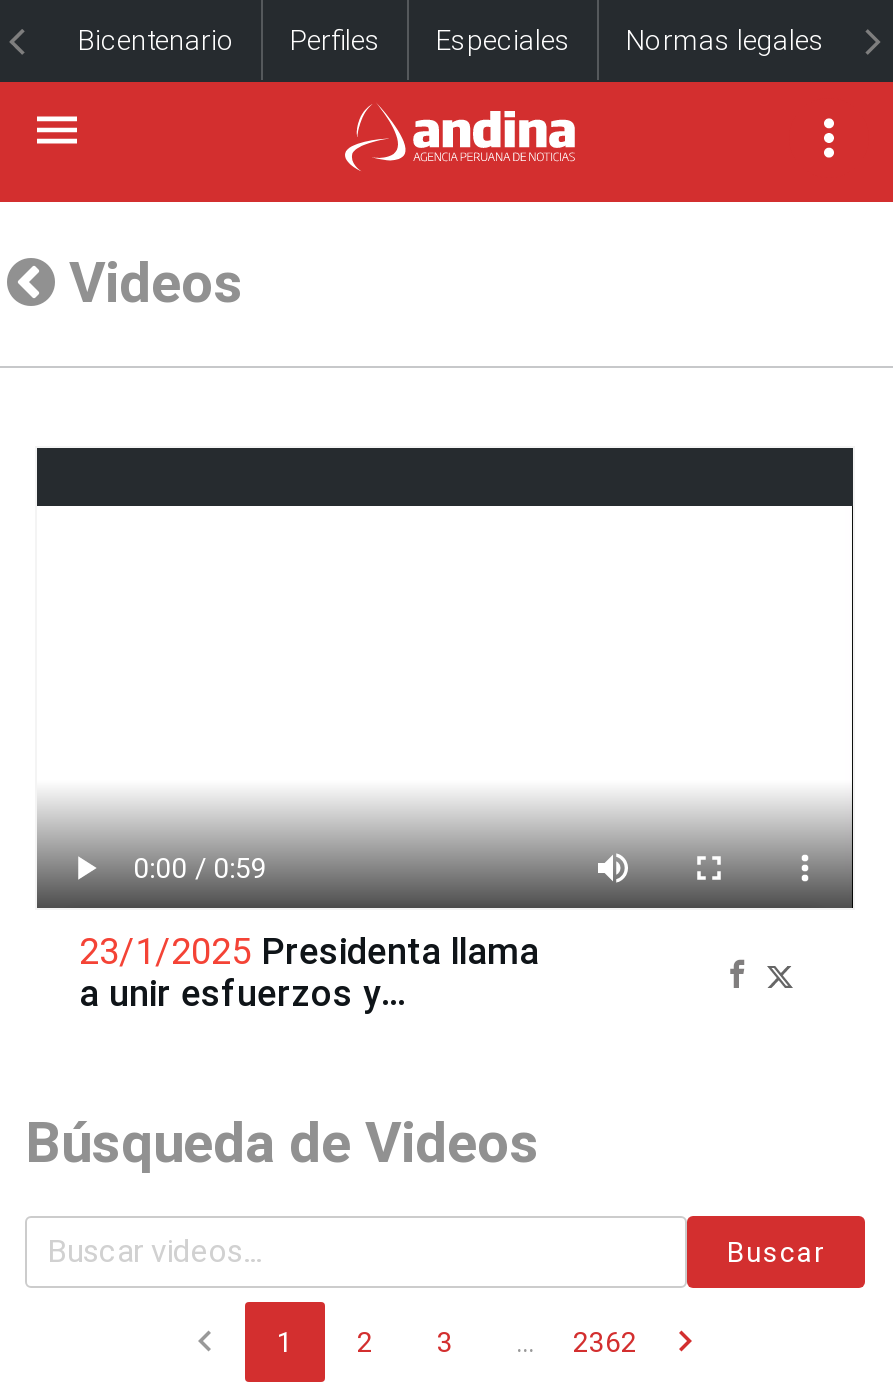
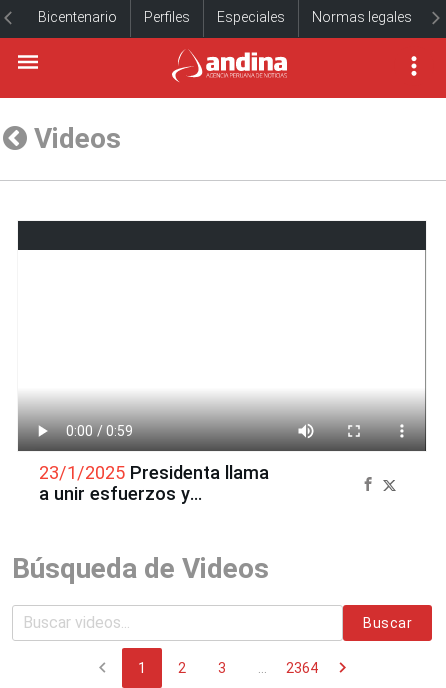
- 2362
+ 2364
